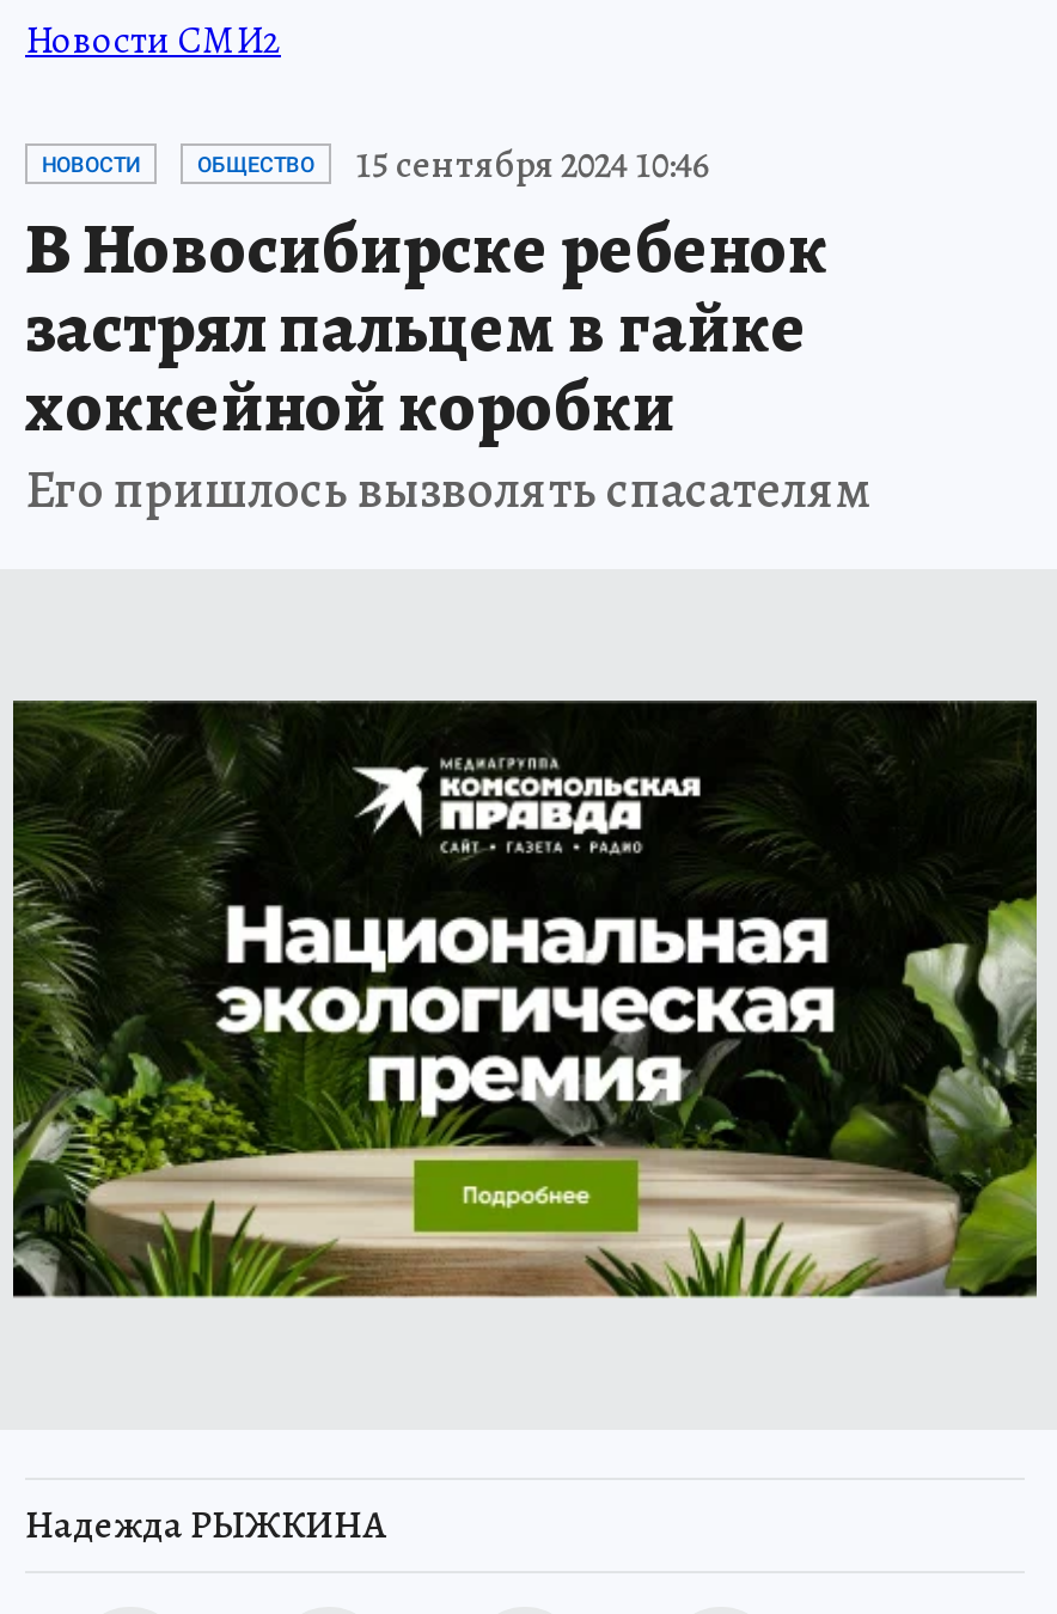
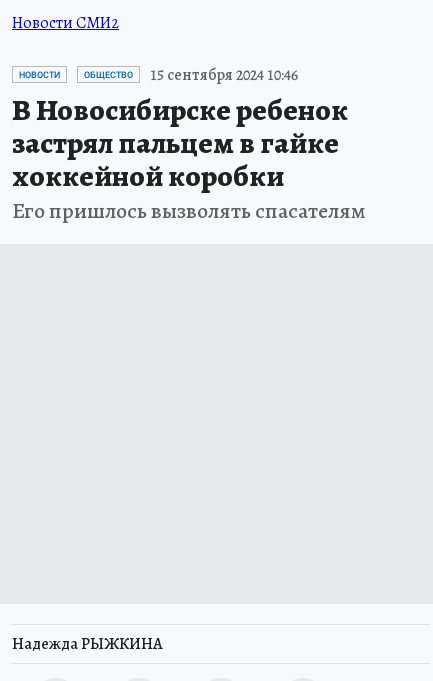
- [image]
